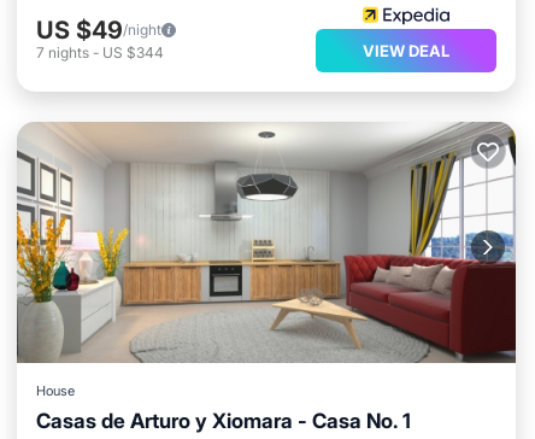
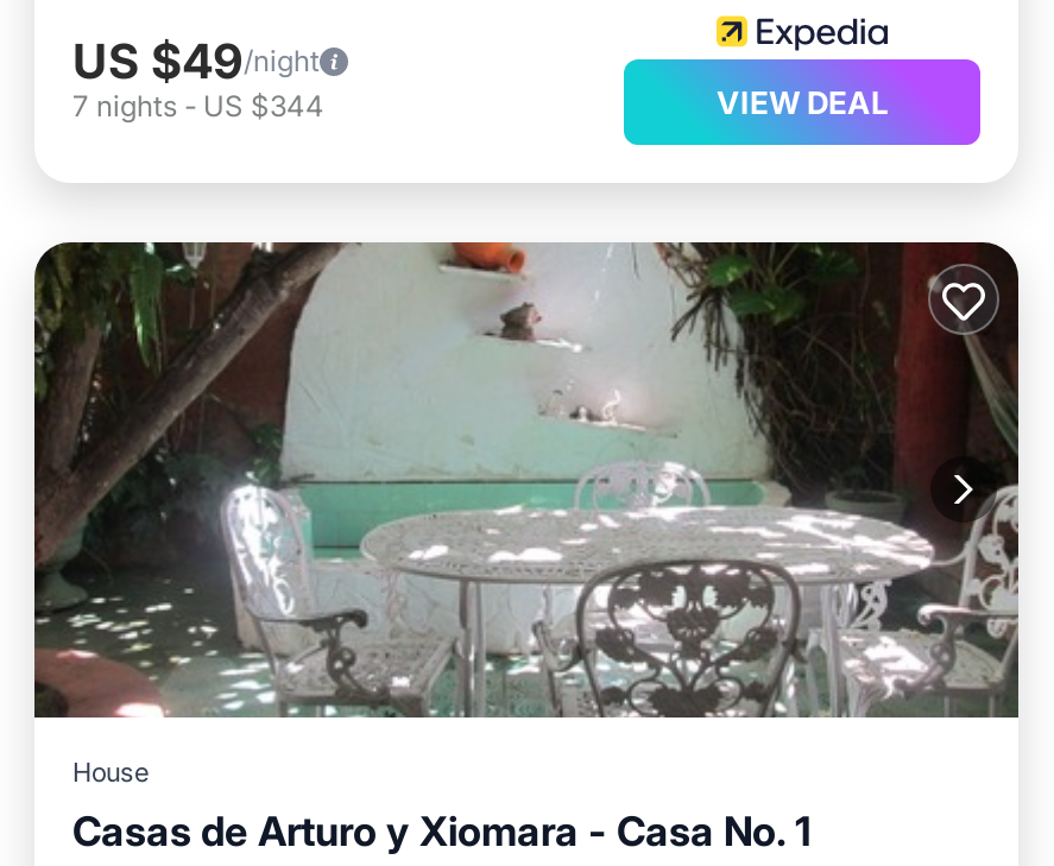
- [image]
+ [image]
